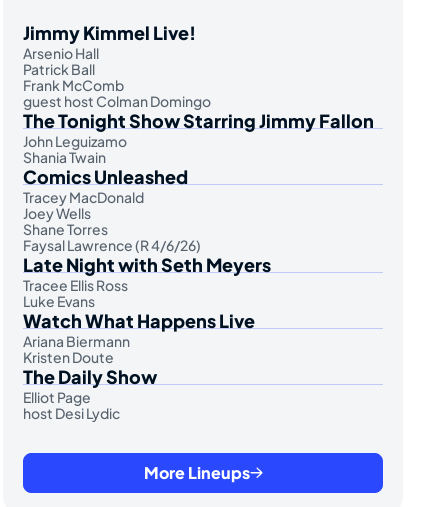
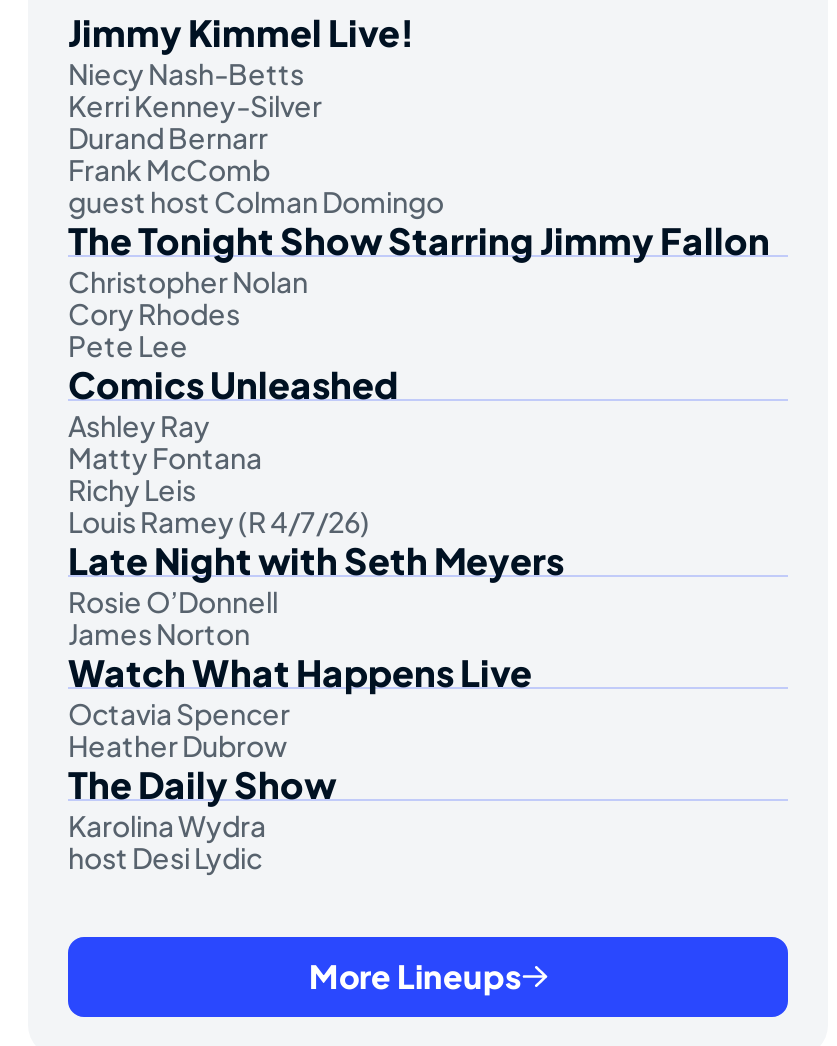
- Arsenio Hall
- Patrick Ball
+ Niecy Nash-Betts
+ Kerri Kenney-Silver
+ Durand Bernarr

- John Leguizamo
- Shania Twain
+ Christopher Nolan
+ Cory Rhodes
+ Pete Lee

- Tracey MacDonald
- Joey Wells
- Shane Torres
- Faysal Lawrence (R 4/6/26)
+ Ashley Ray
+ Matty Fontana
+ Richy Leis
+ Louis Ramey (R 4/7/26)

- Tracee Ellis Ross
- Luke Evans
+ Rosie O’Donnell
+ James Norton

- Ariana Biermann
- Kristen Doute
+ Octavia Spencer
+ Heather Dubrow

- Elliot Page
+ Karolina Wydra
